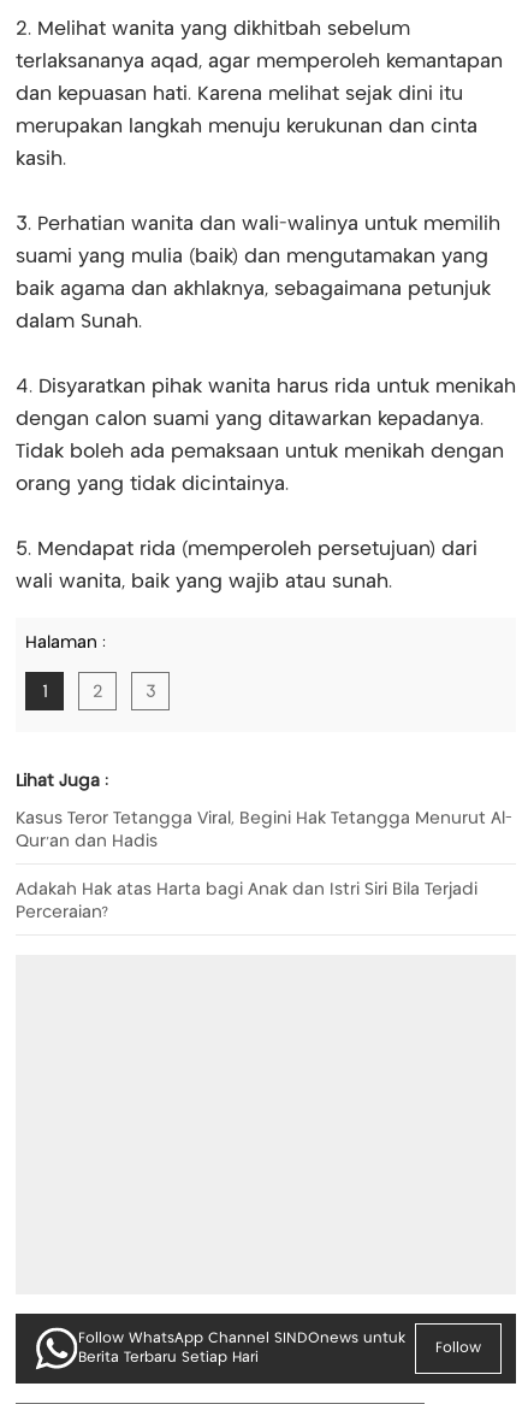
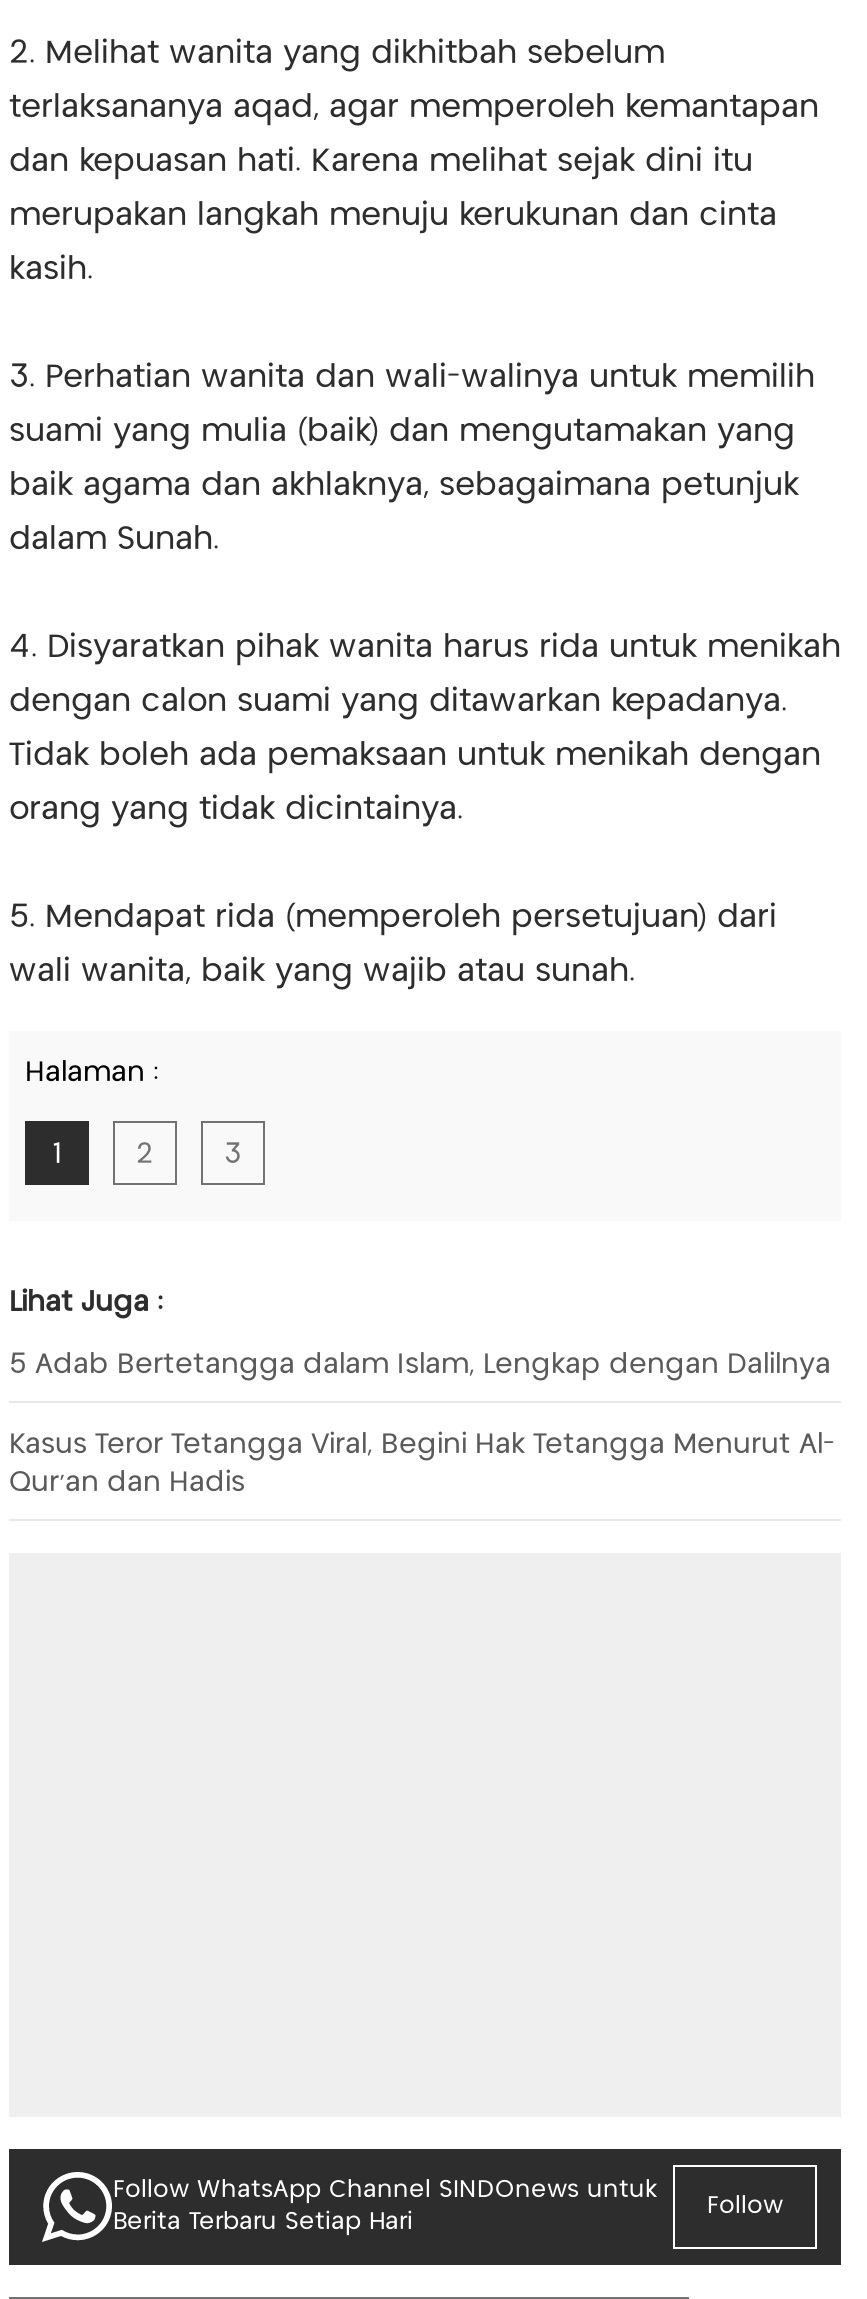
+ 5 Adab Bertetangga dalam Islam, Lengkap dengan Dalilnya

moved down: Kasus Teror Tetangga Viral, Begini Hak Tetangga Menurut Al- | Qur'an dan Hadis

- Adakah Hak atas Harta bagi Anak dan Istri Siri Bila Terjadi
- Perceraian?
